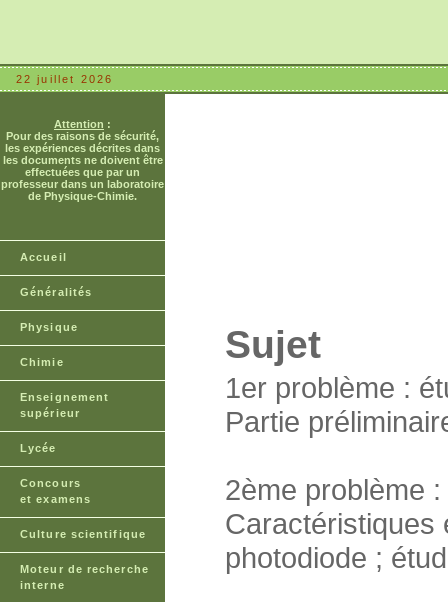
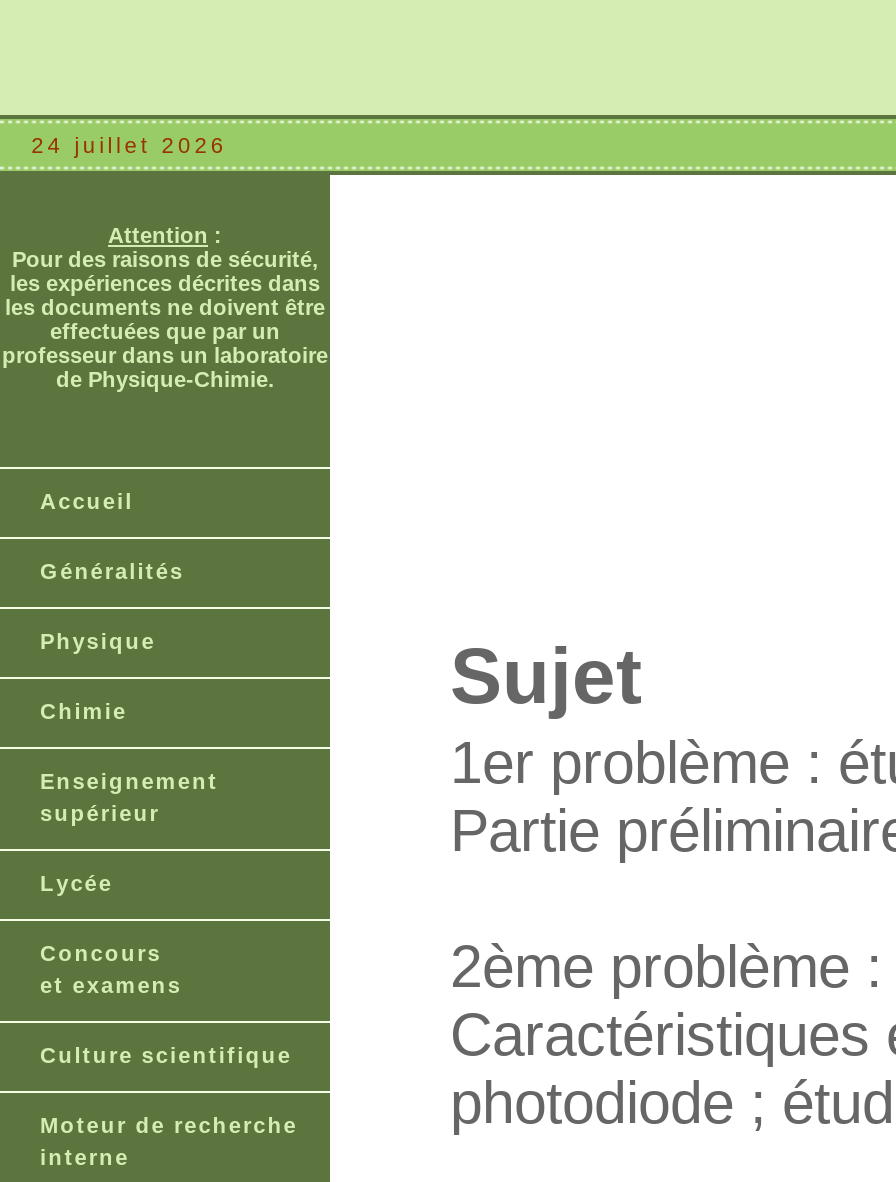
- 22 juillet 2026
+ 24 juillet 2026
